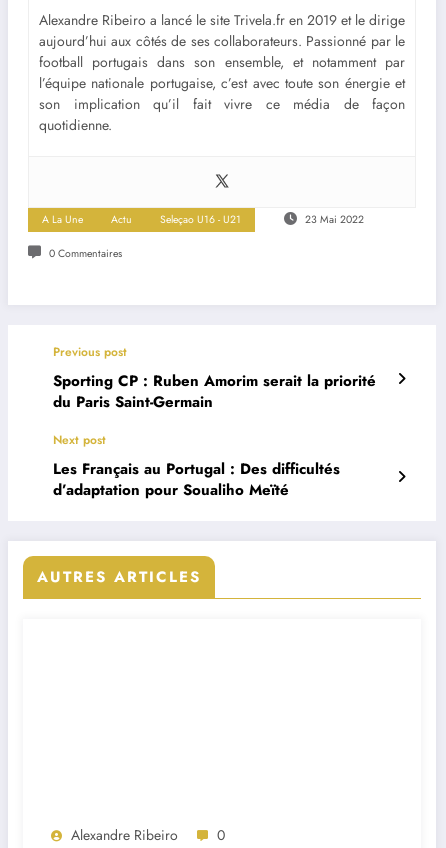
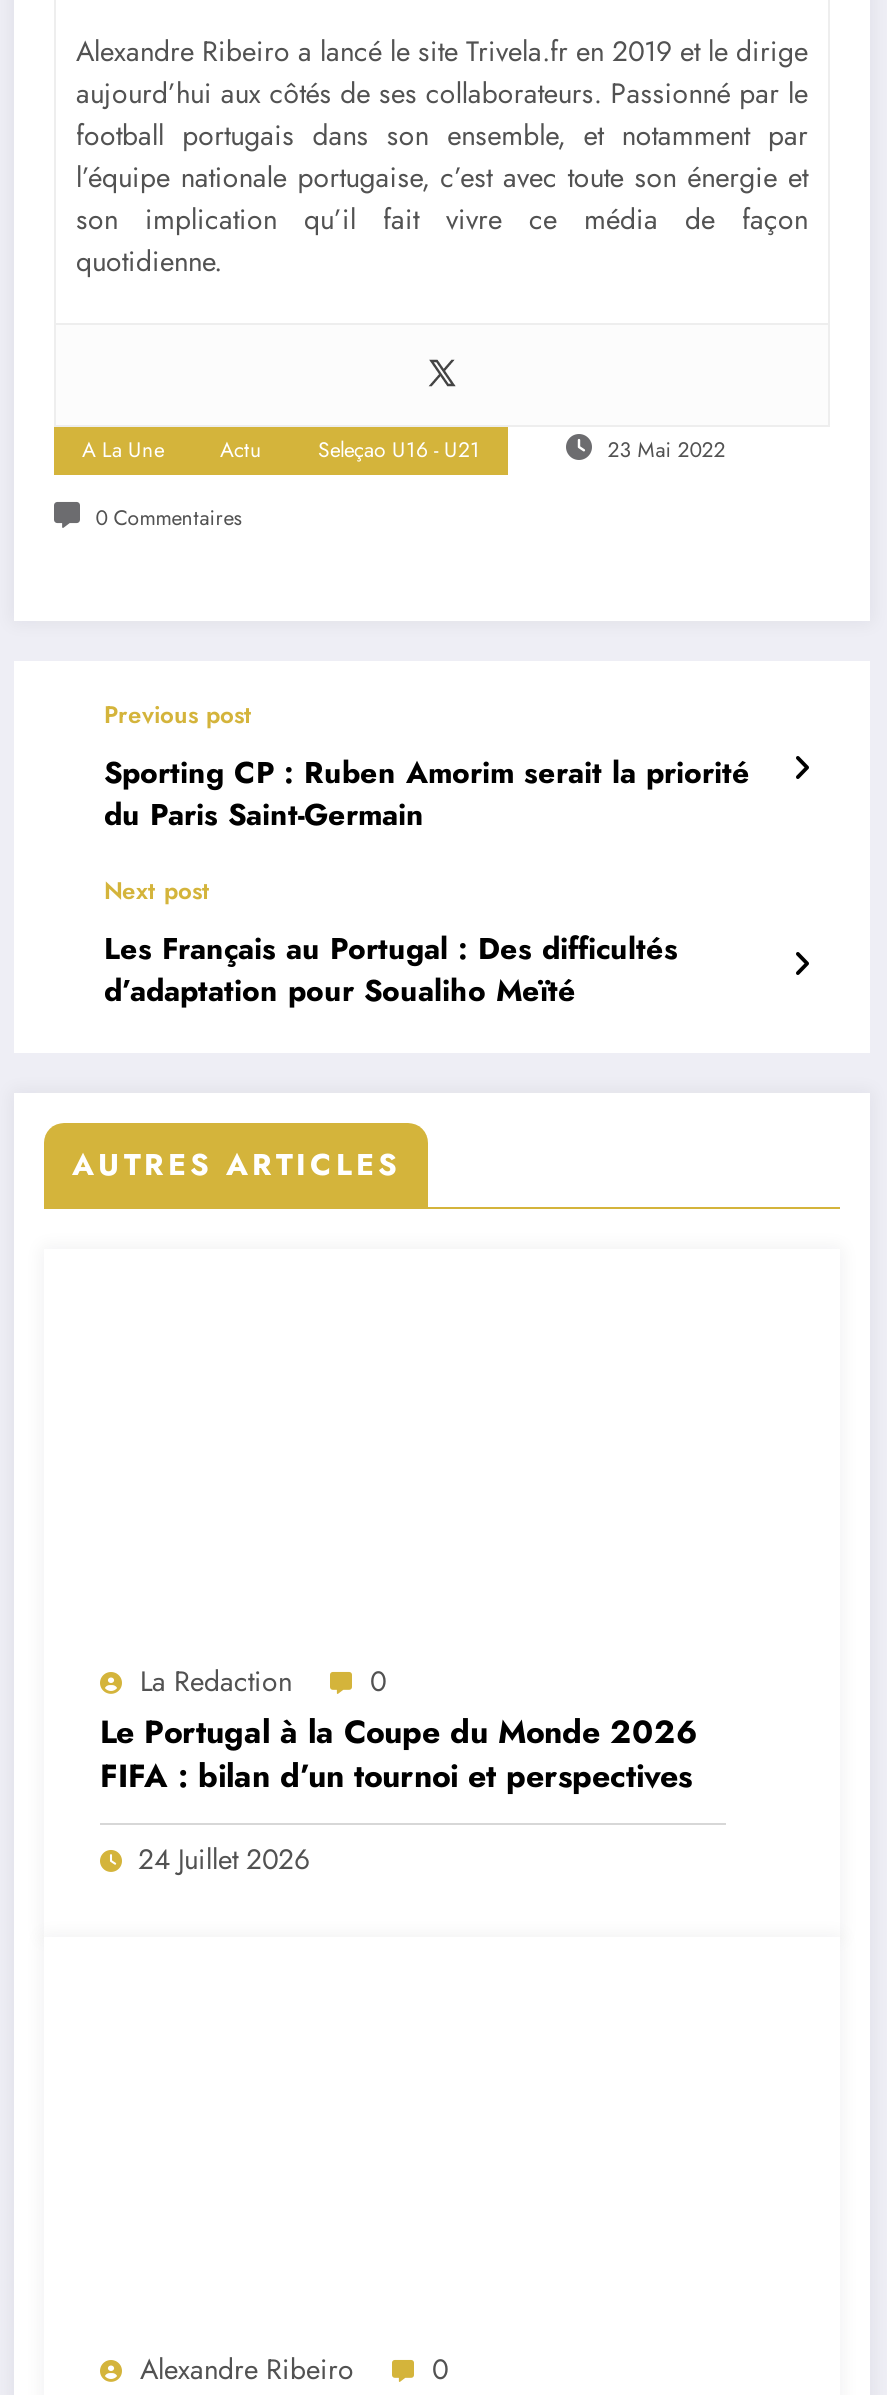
+ La Redaction
+ 0
+ Le Portugal à la Coupe du Monde 2026
+ FIFA : bilan d’un tournoi et perspectives
+ 24 Juillet 2026
